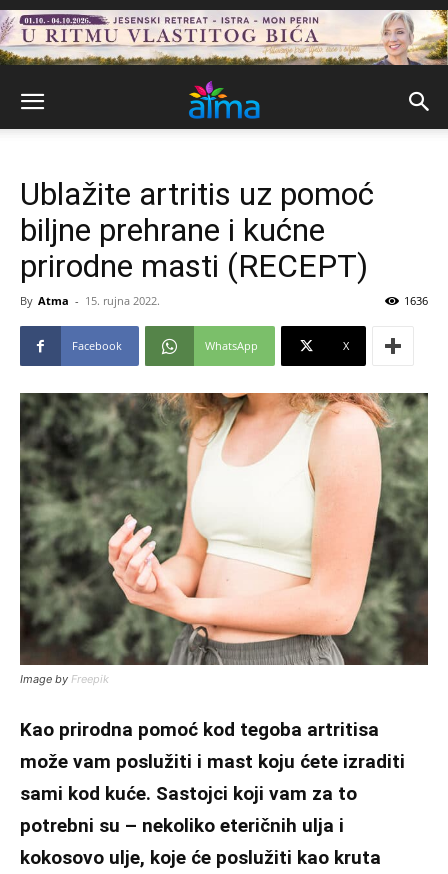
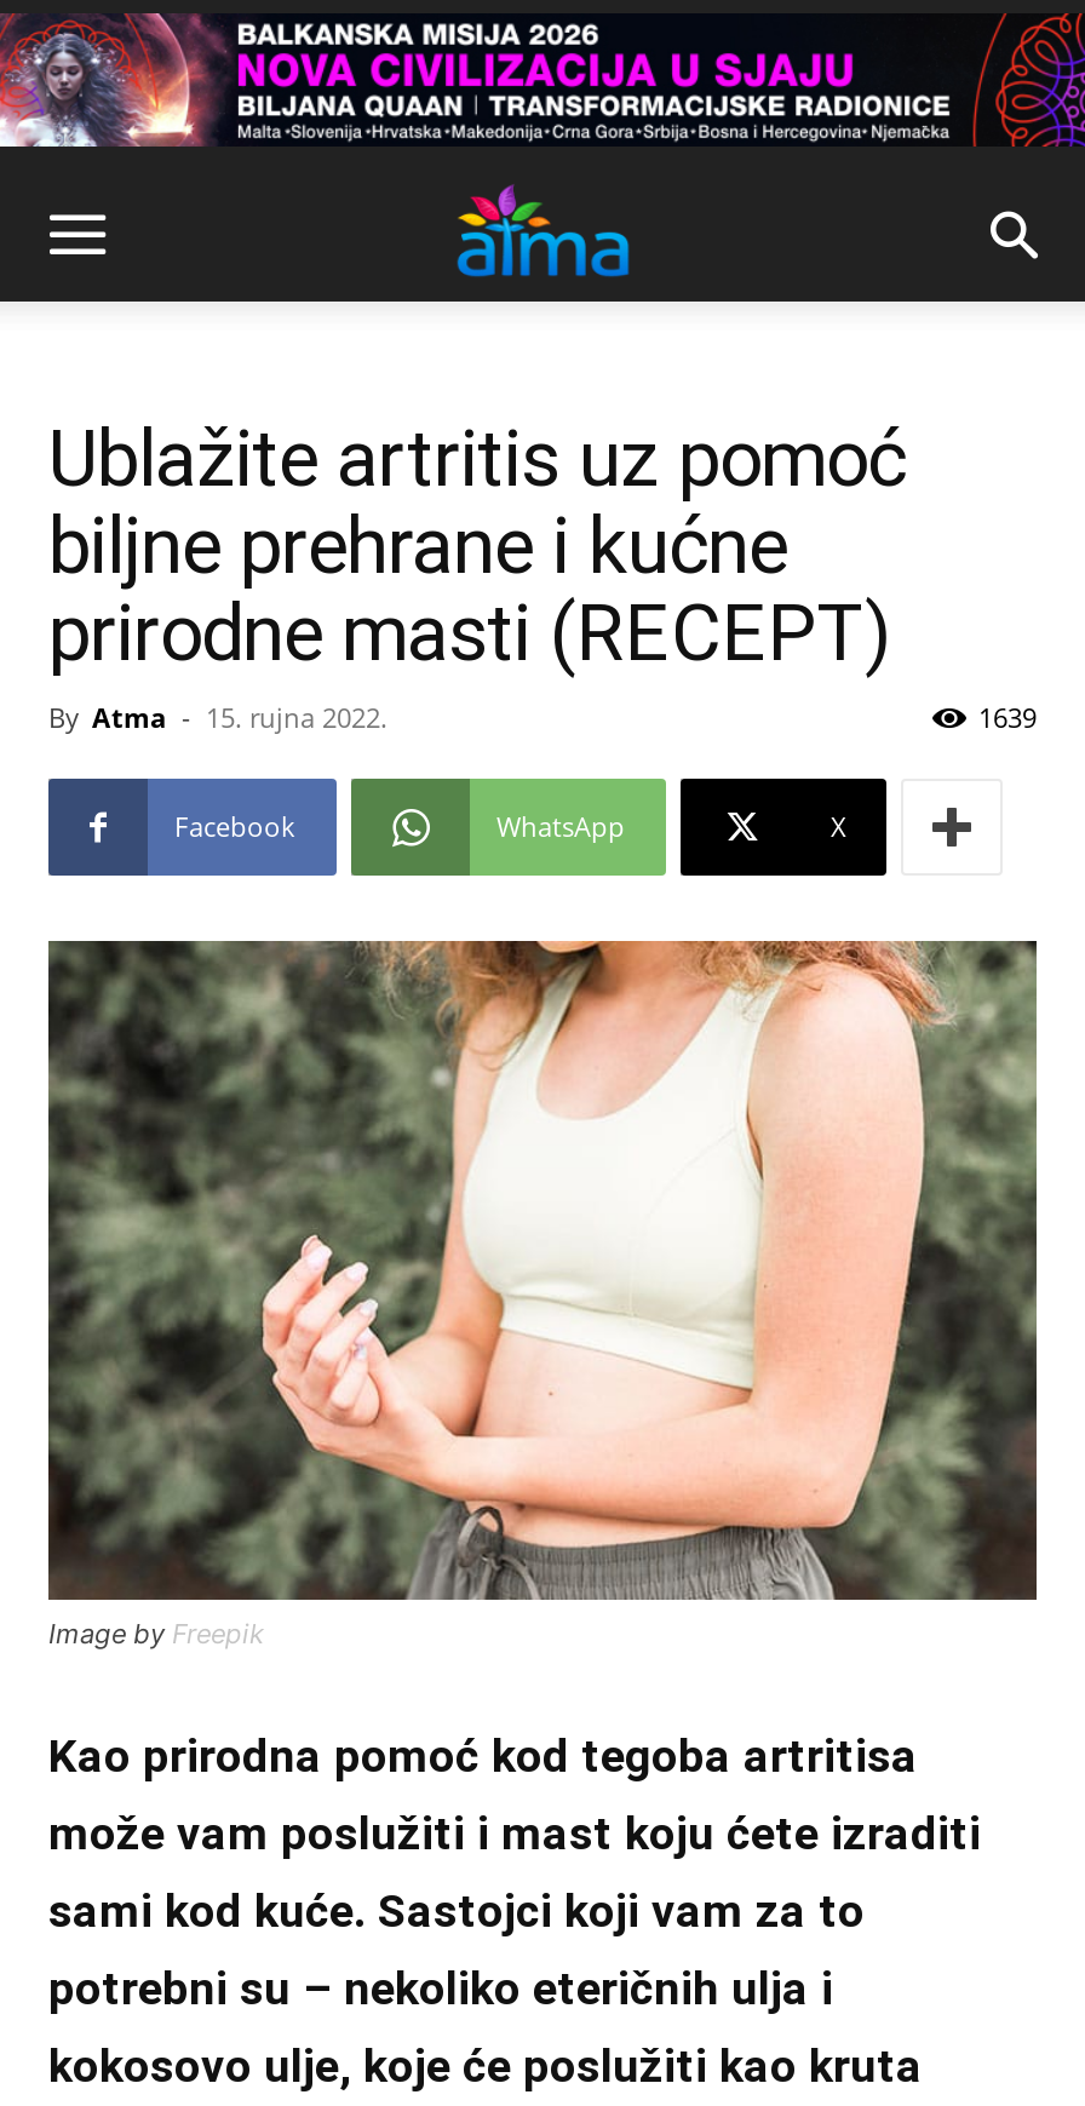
- [image]
+ [image]

- 1636
+ 1639
